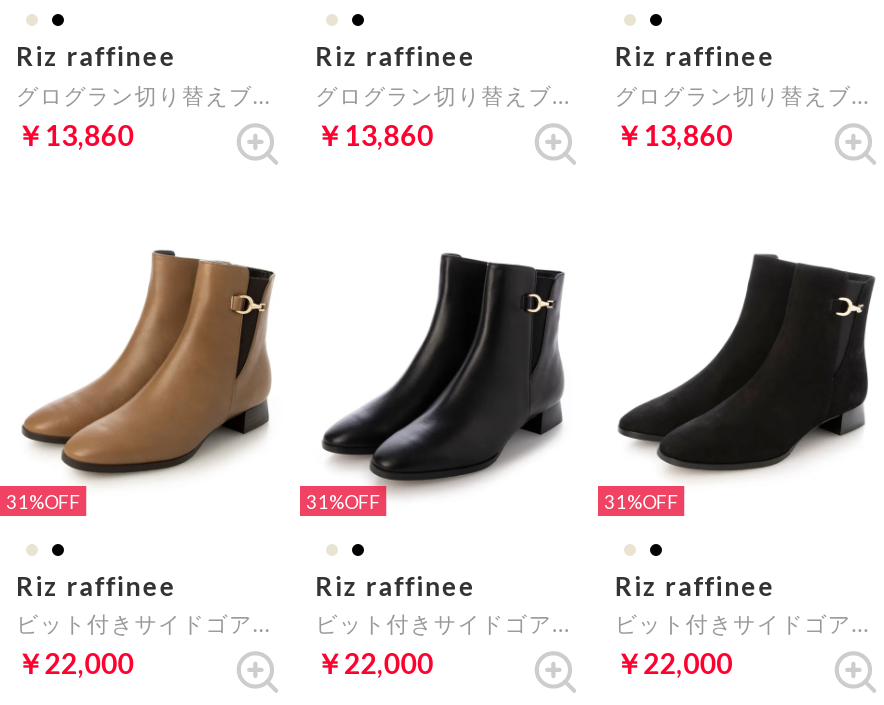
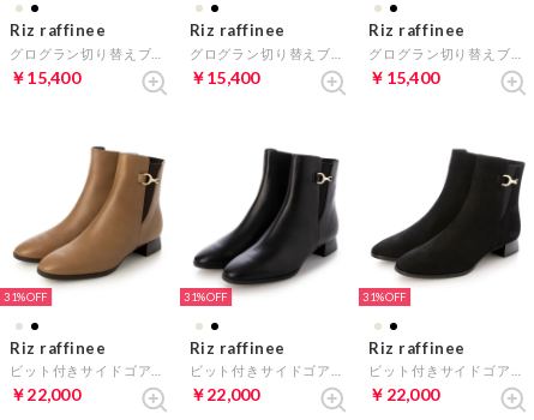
- ￥13,860
+ ￥15,400

- ￥13,860
+ ￥15,400

- ￥13,860
+ ￥15,400
